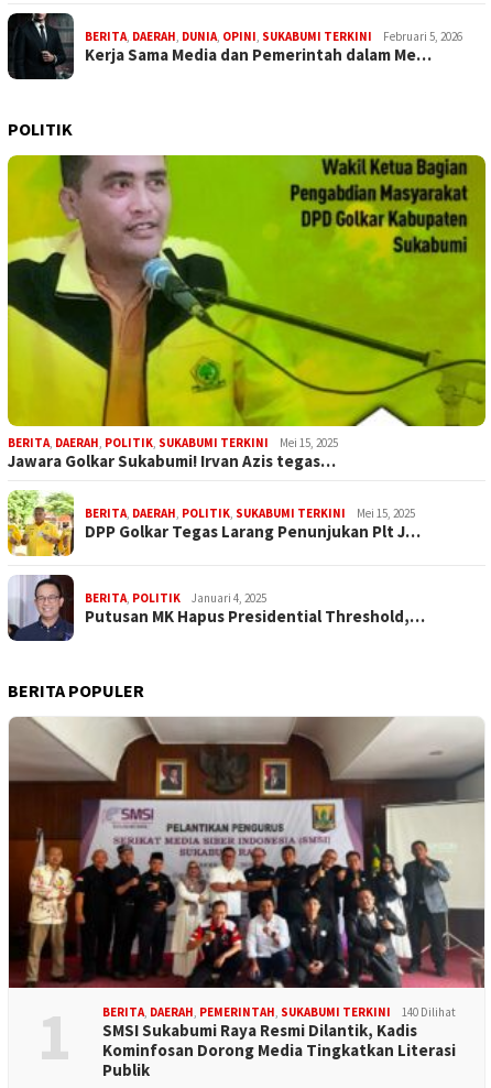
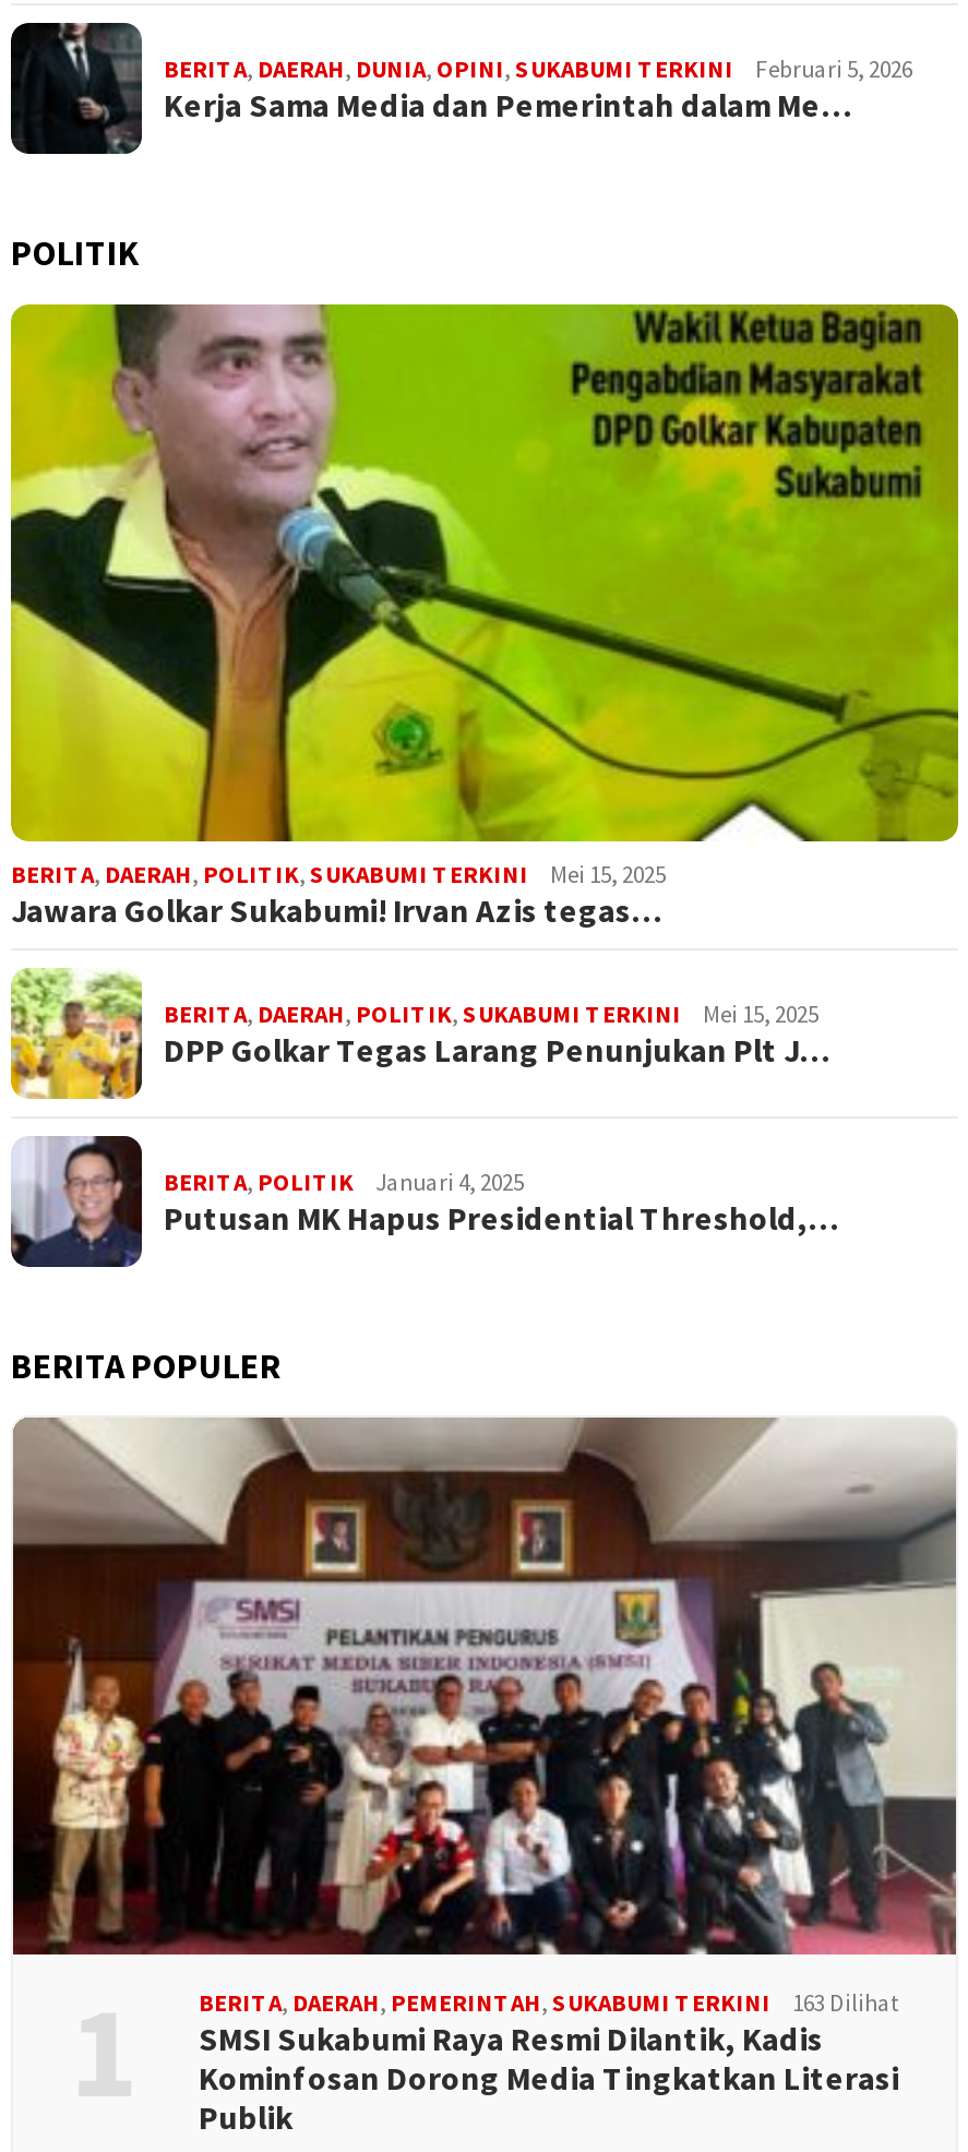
- BERITA, DAERAH, PEMERINTAH, SUKABUMI TERKINI 140 Dilihat
+ BERITA, DAERAH, PEMERINTAH, SUKABUMI TERKINI 163 Dilihat
